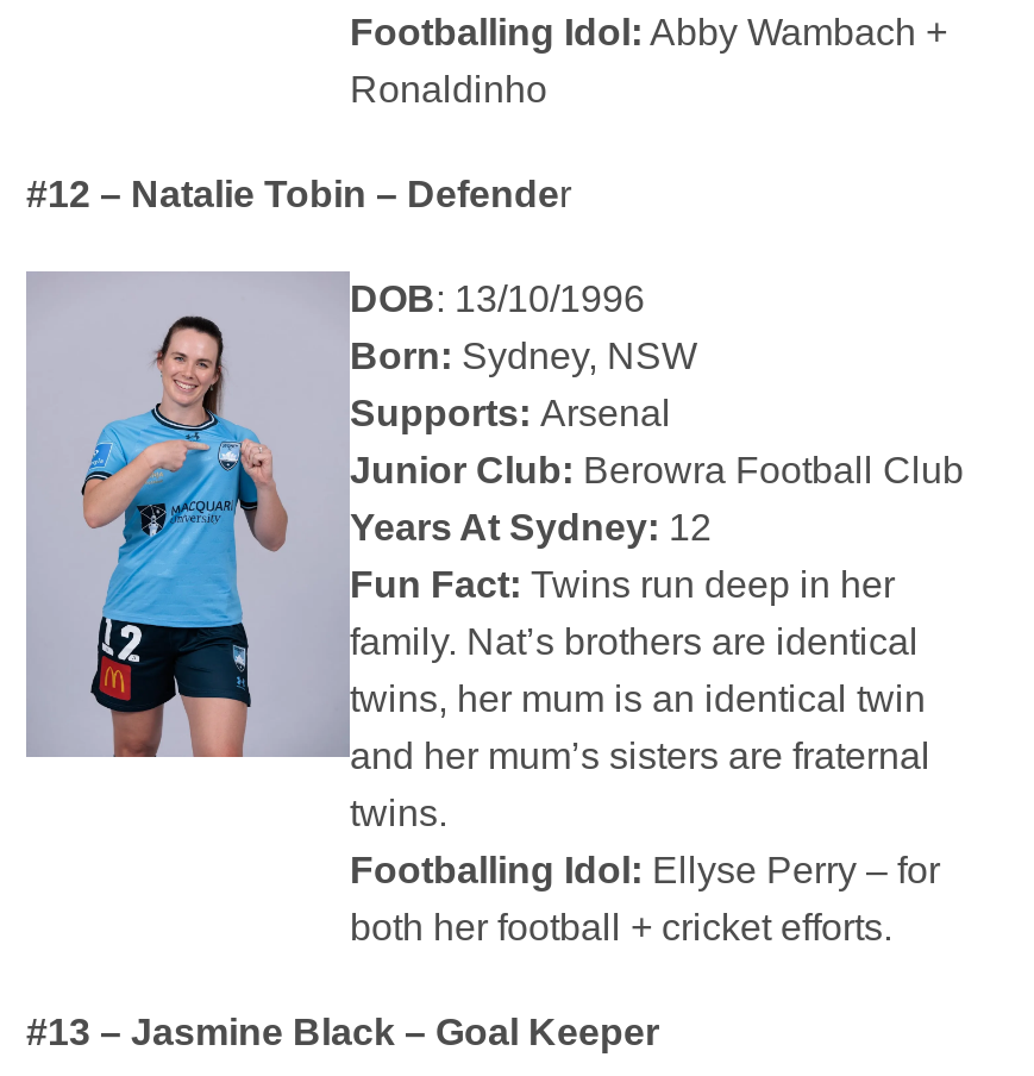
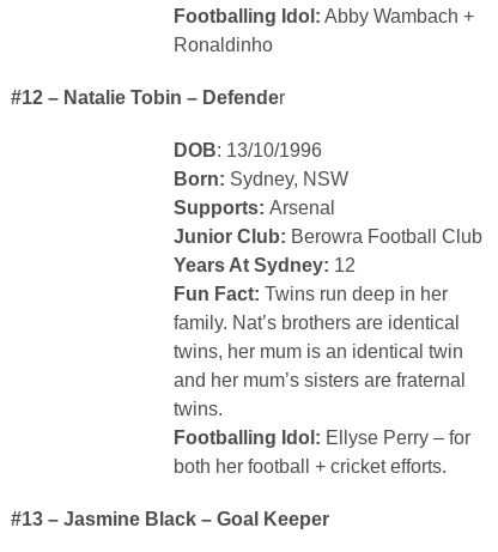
- [image]
